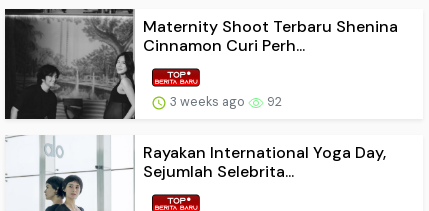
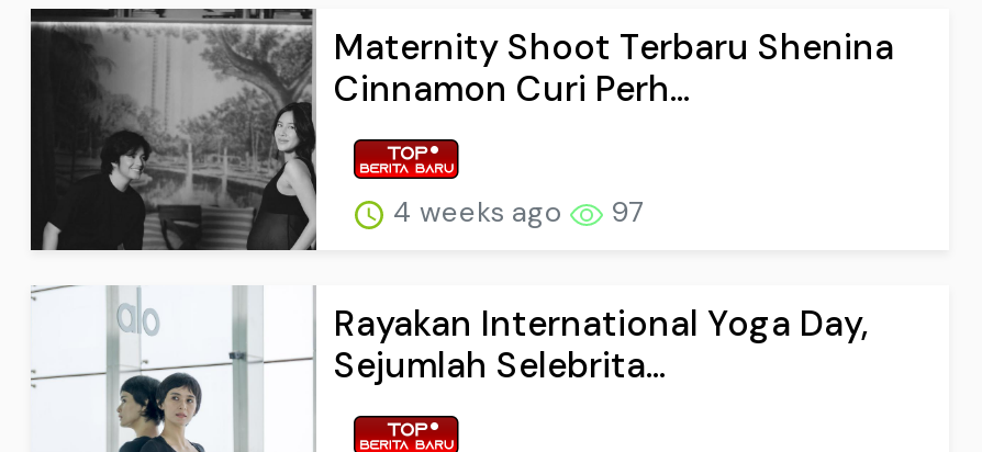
- 3 weeks ago
+ 4 weeks ago

- 92
+ 97
